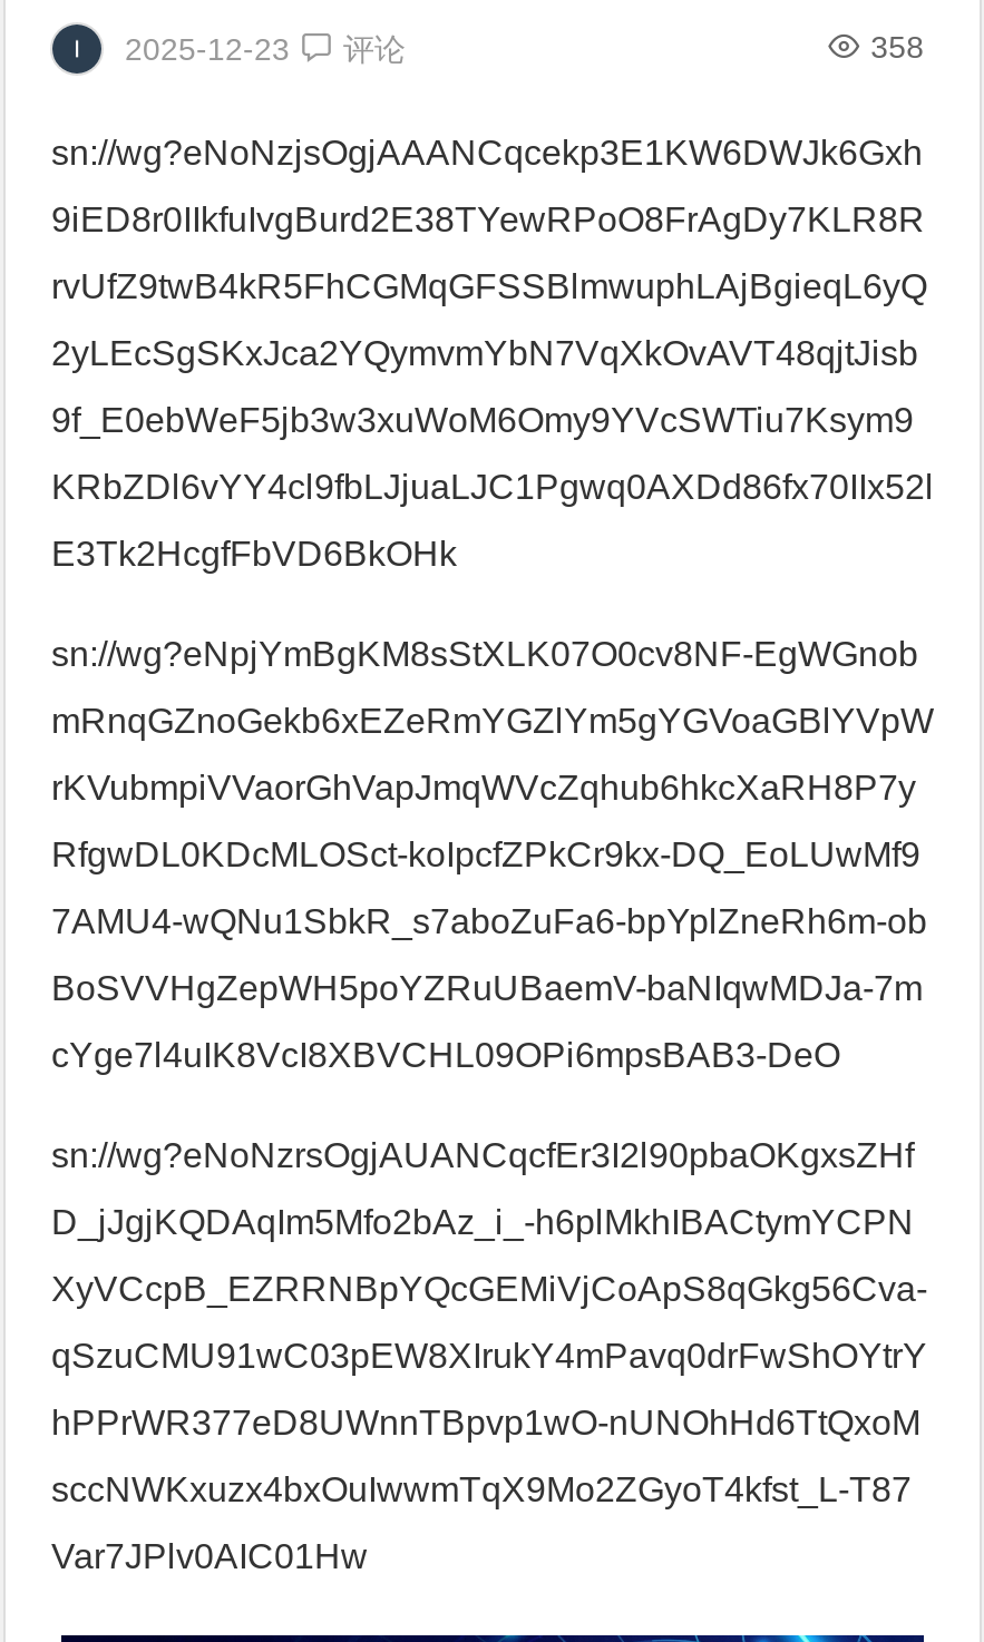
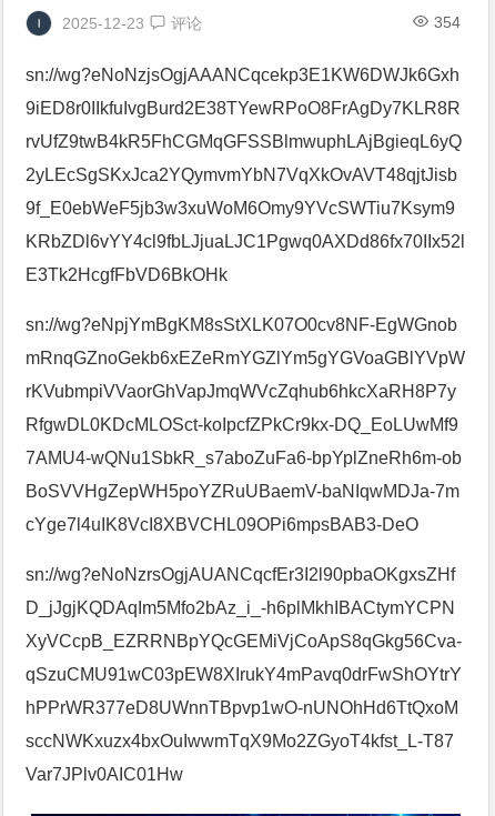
- 358
+ 354
